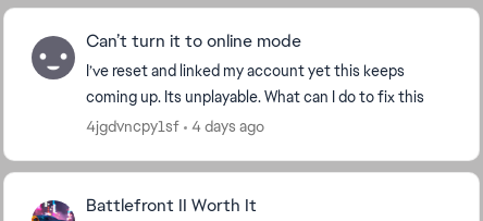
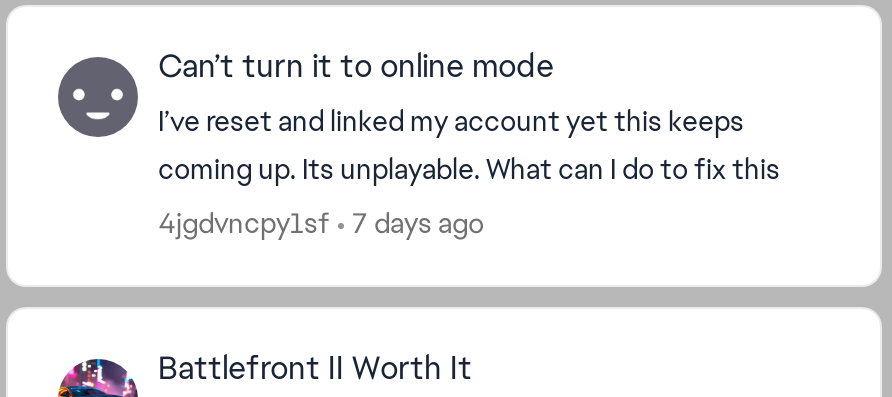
- 4jgdvncpy1sf 4 days ago
+ 4jgdvncpy1sf 7 days ago
